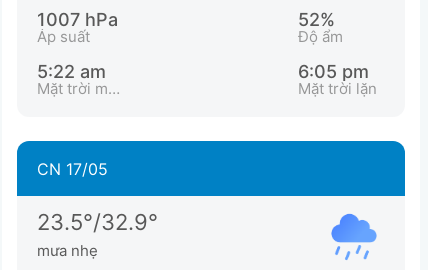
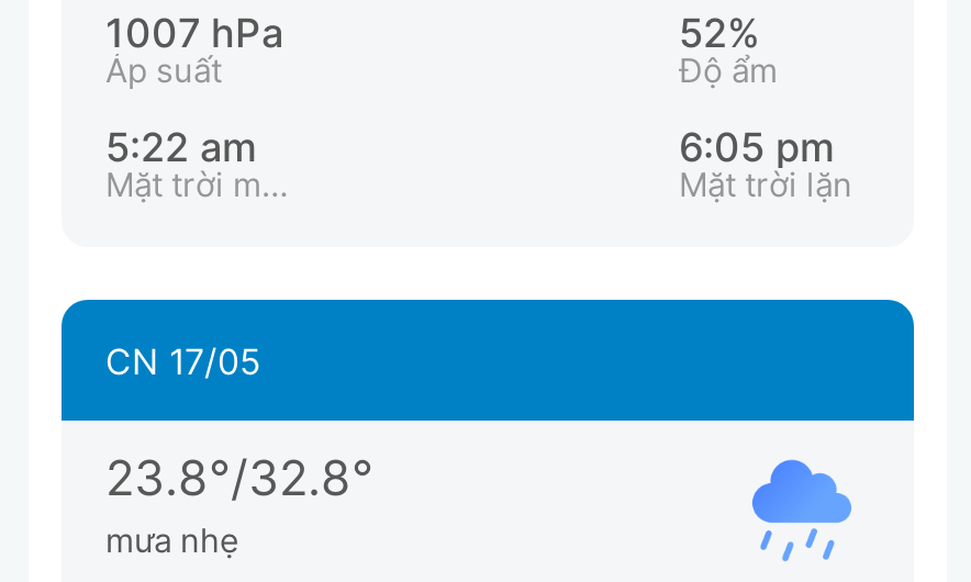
- 23.5°/32.9°
+ 23.8°/32.8°
